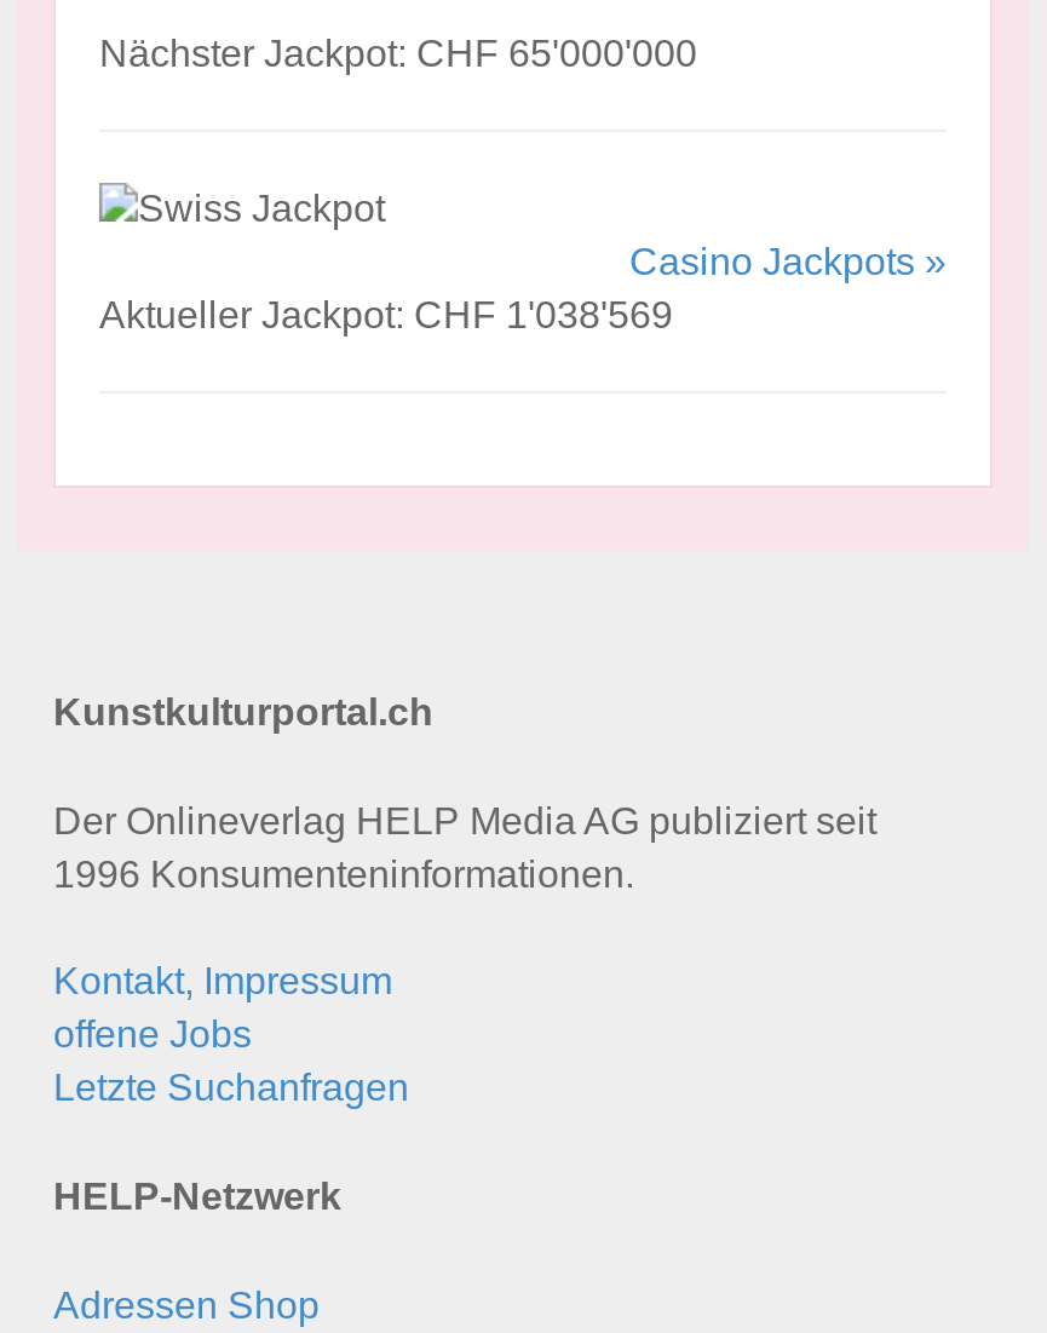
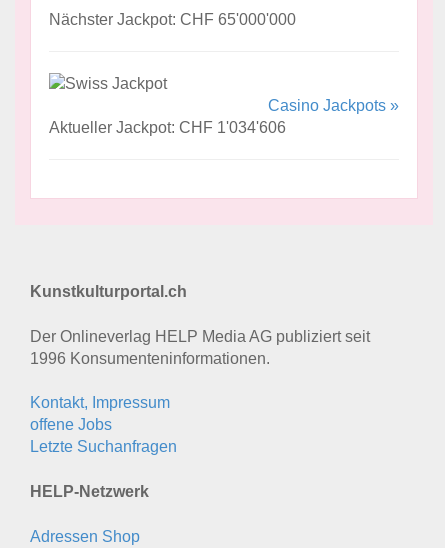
- Aktueller Jackpot: CHF 1'038'569
+ Aktueller Jackpot: CHF 1'034'606
